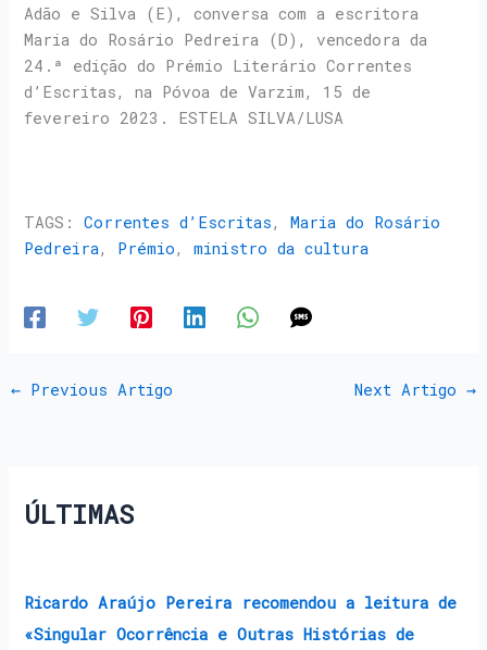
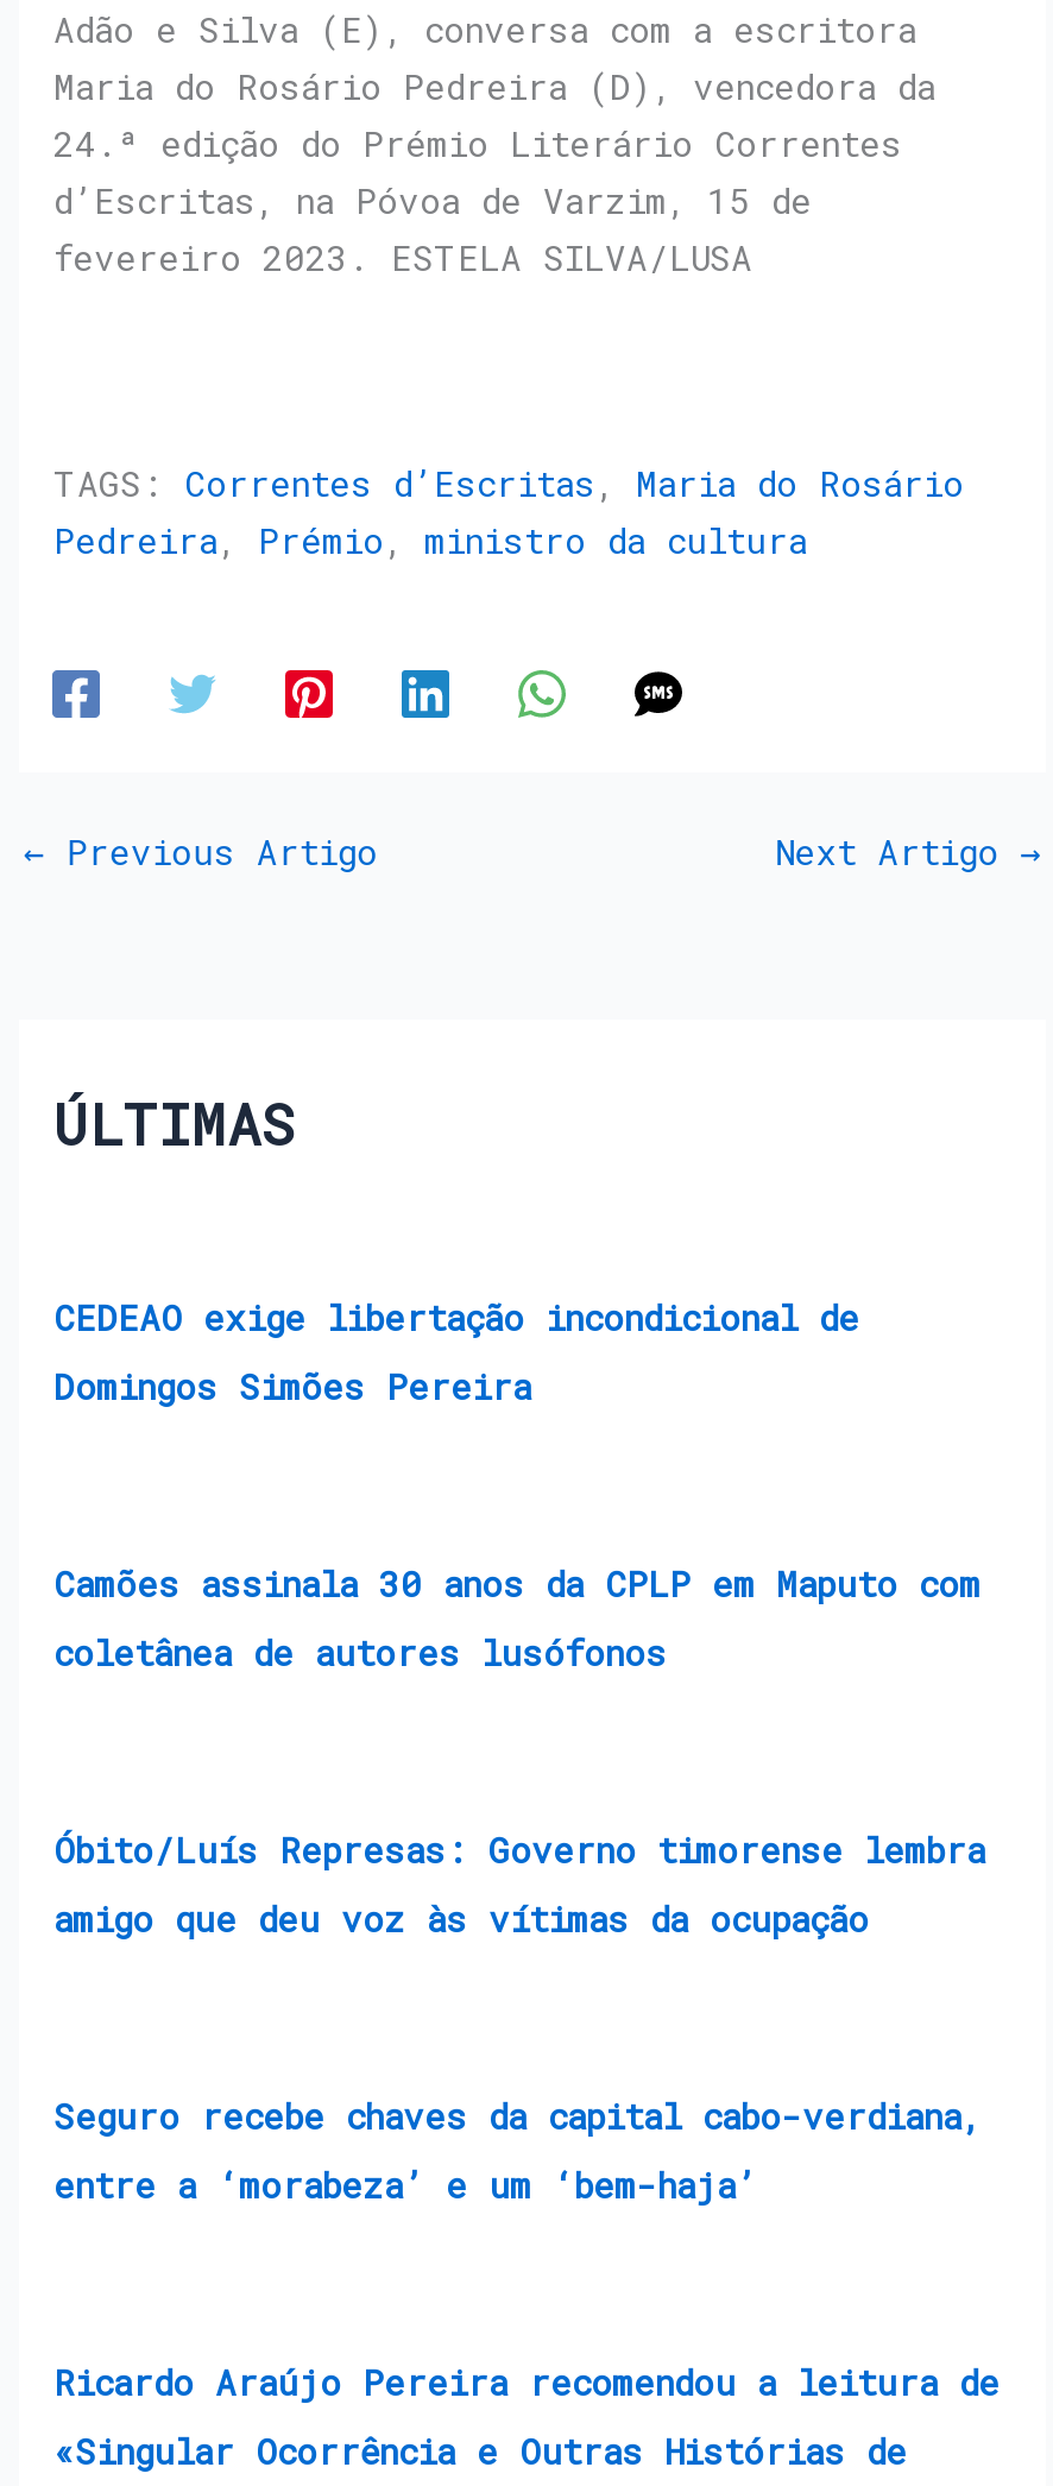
+ CEDEAO exige libertação incondicional de
+ Domingos Simões Pereira

+ Camões assinala 30 anos da CPLP em Maputo com
+ coletânea de autores lusófonos

+ Óbito/Luís Represas: Governo timorense lembra
+ amigo que deu voz às vítimas da ocupação

+ Seguro recebe chaves da capital cabo-verdiana,
+ entre a ‘morabeza’ e um ‘bem-haja’
